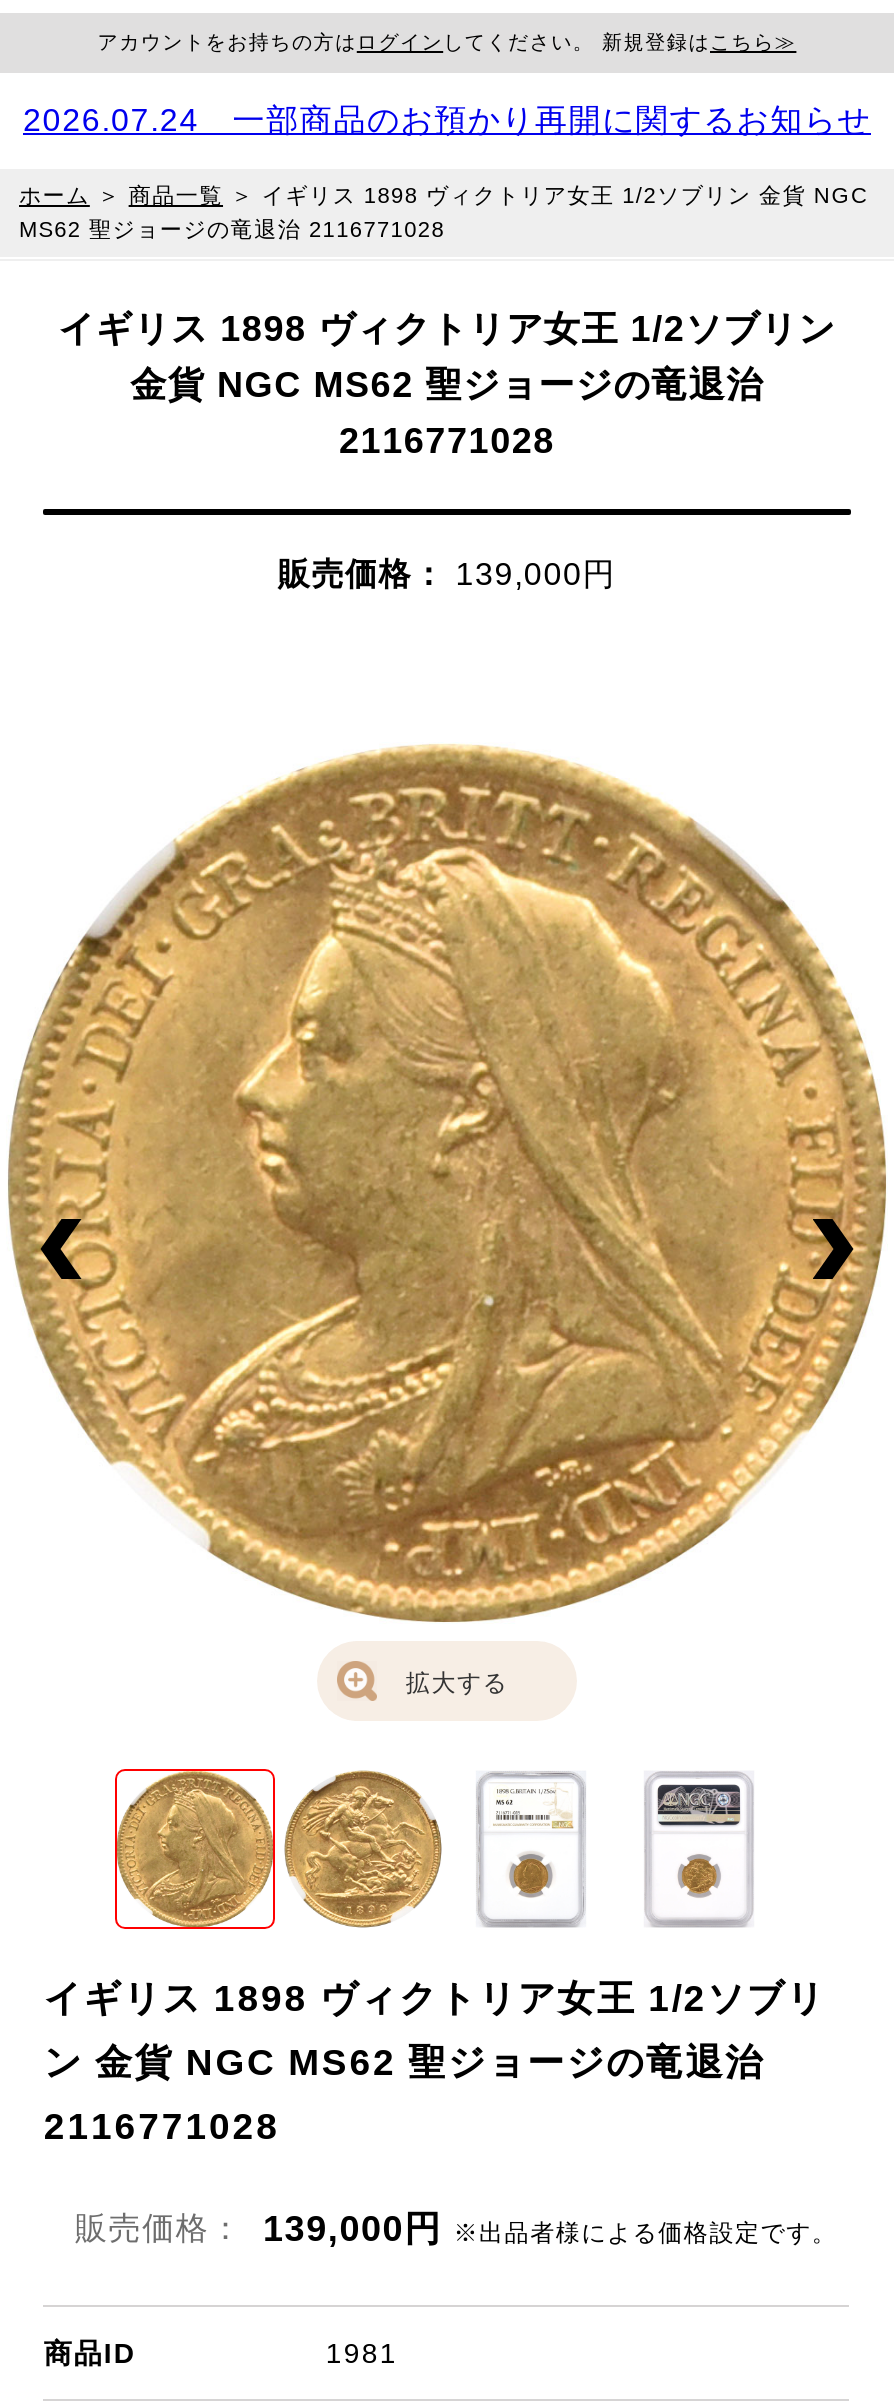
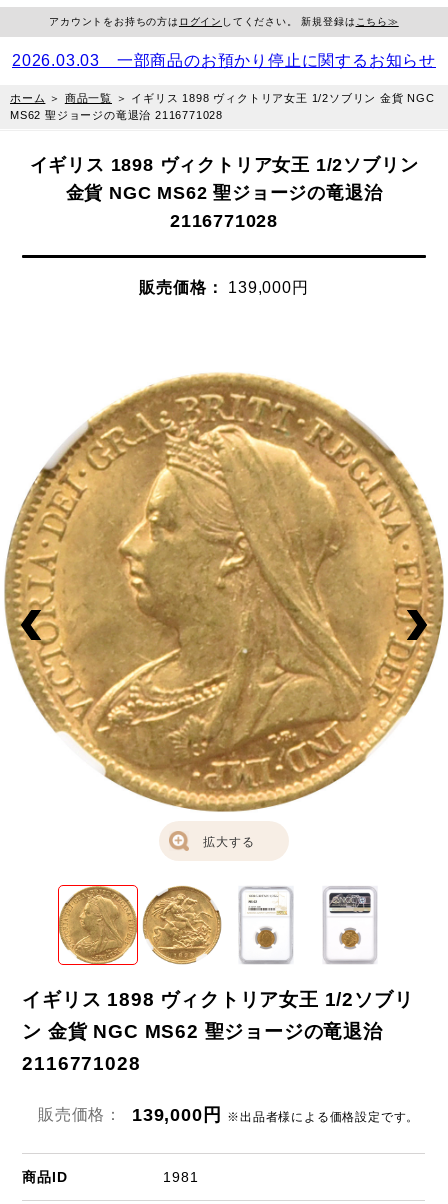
- 2026.07.24 一部商品のお預かり再開に関するお知らせ
+ 2026.03.03 一部商品のお預かり停止に関するお知らせ
